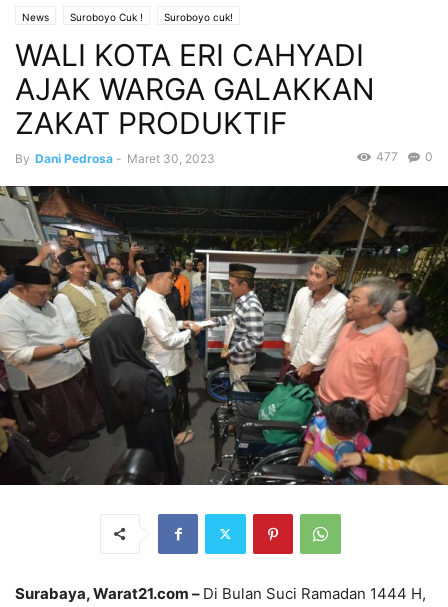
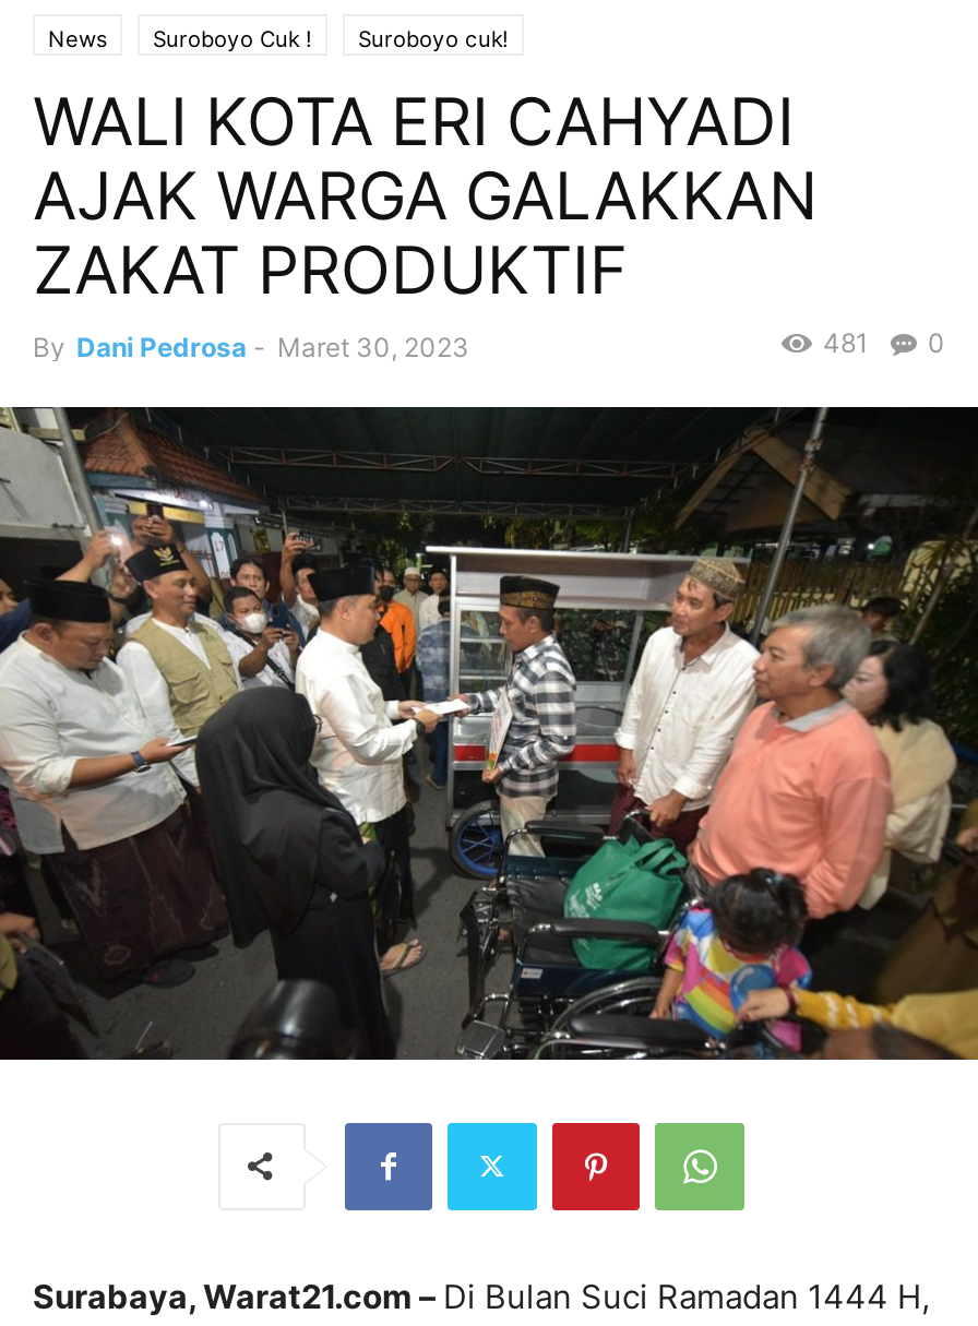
- 477 0
+ 481 0
